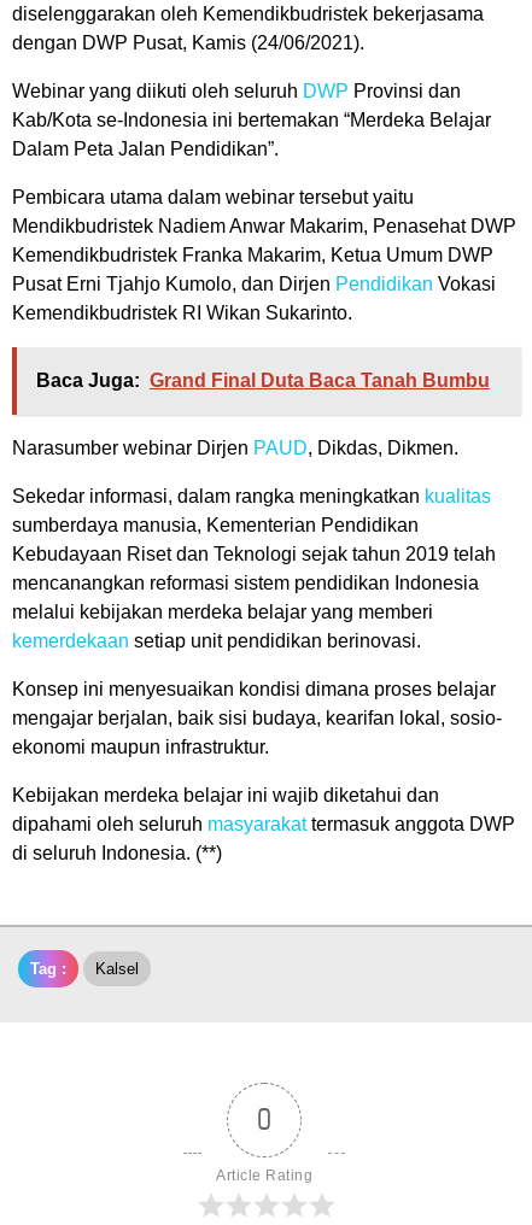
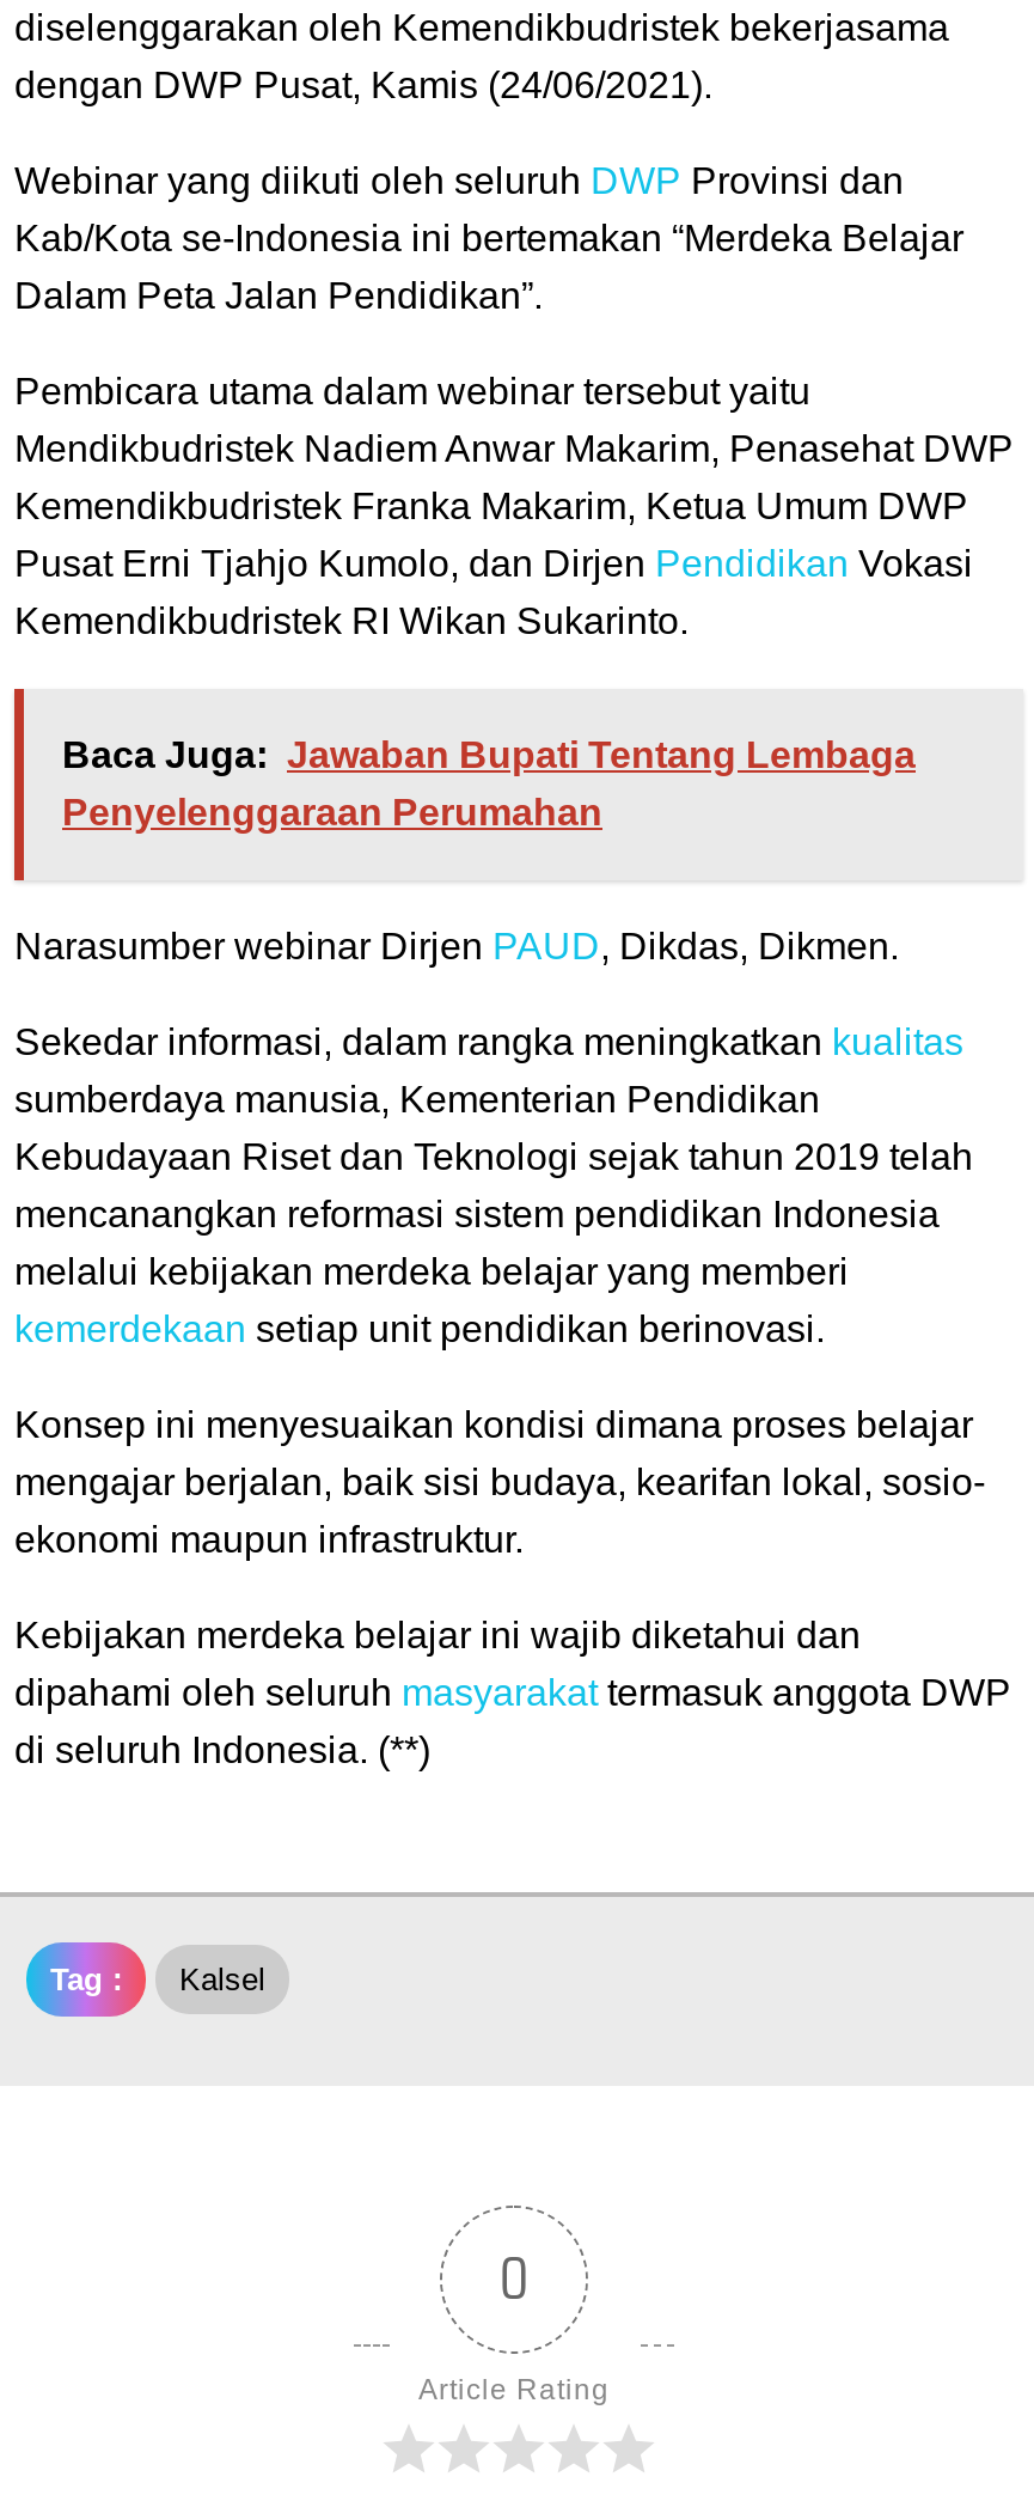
- Baca Juga: Grand Final Duta Baca Tanah Bumbu
+ Baca Juga: Jawaban Bupati Tentang Lembaga
+ Penyelenggaraan Perumahan
